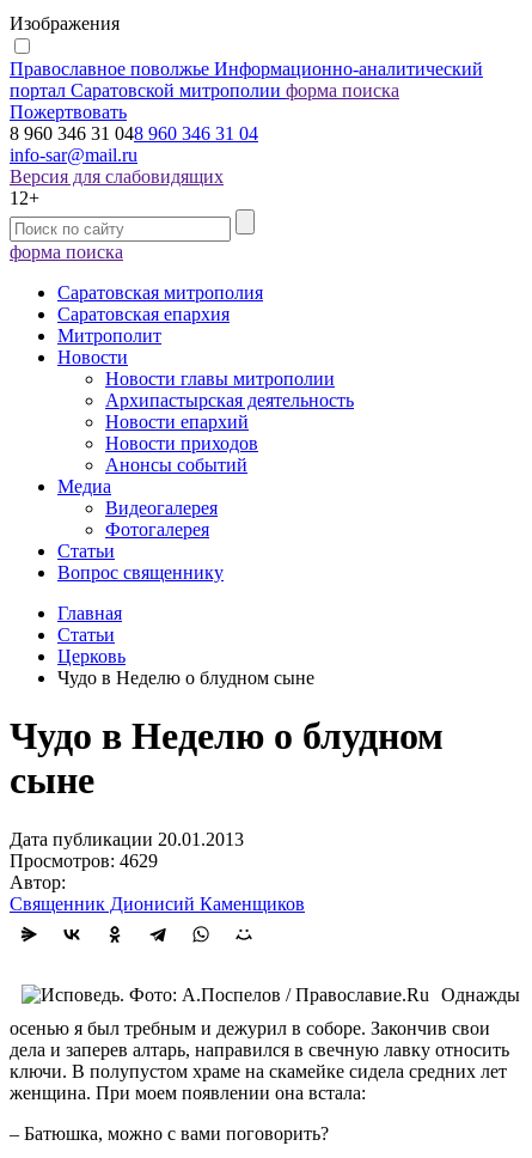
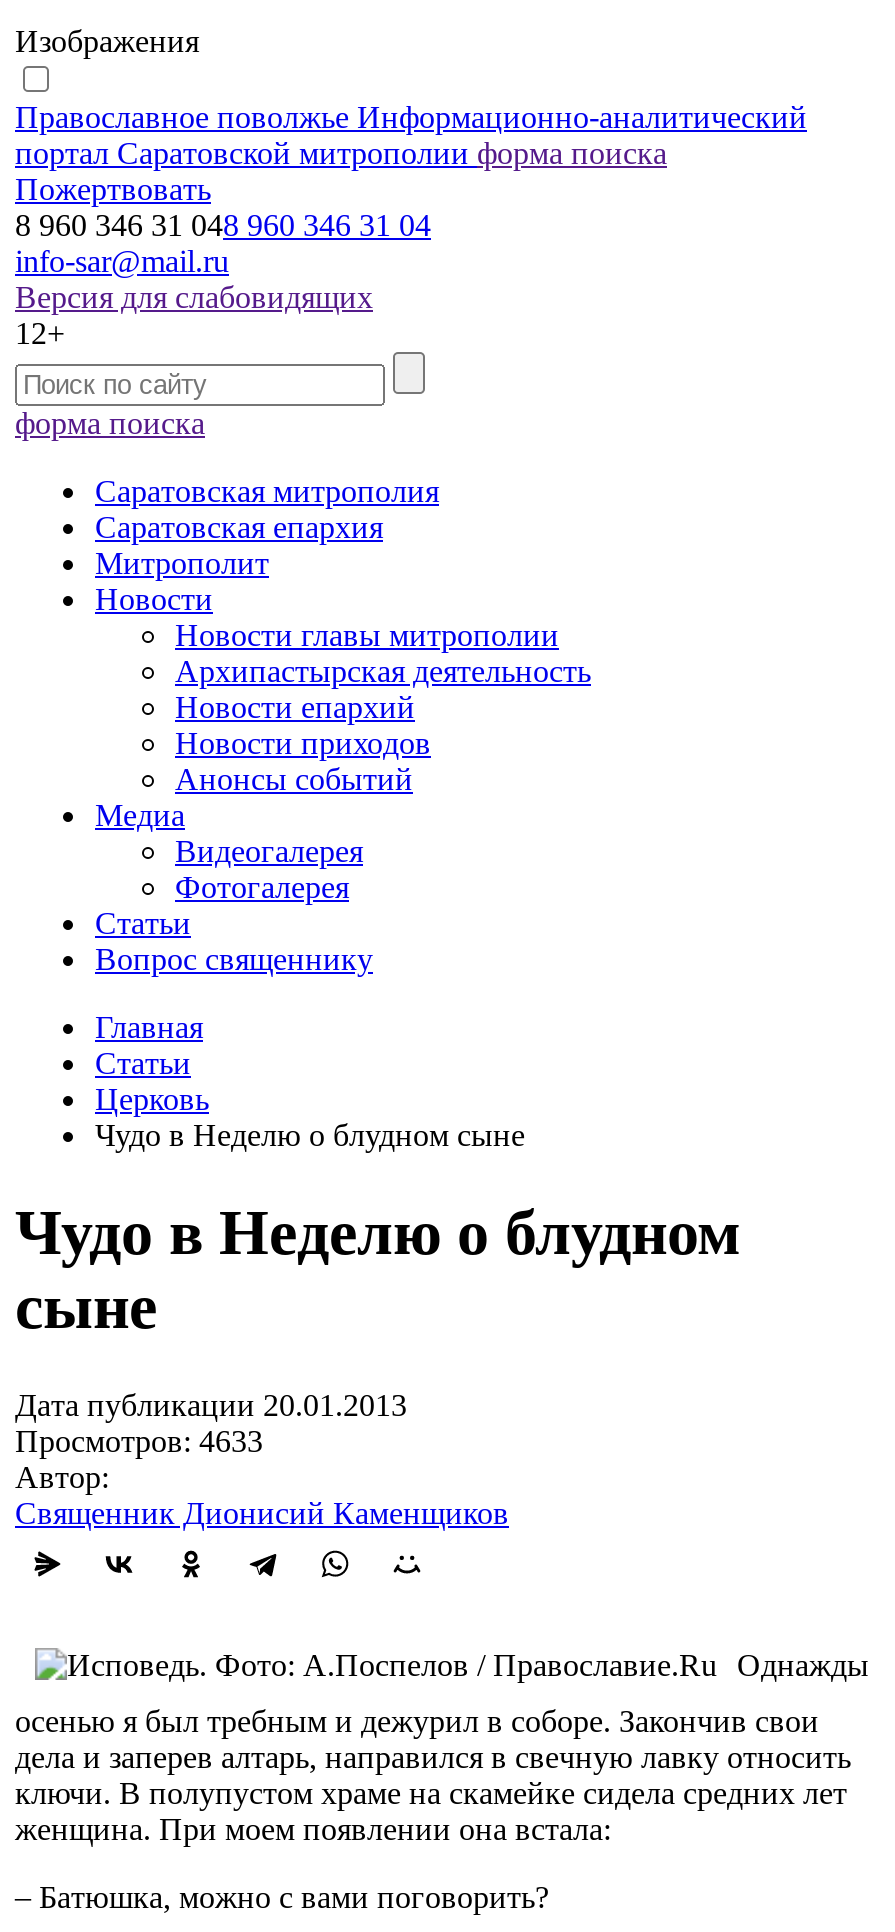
- Просмотров: 4629
+ Просмотров: 4633
